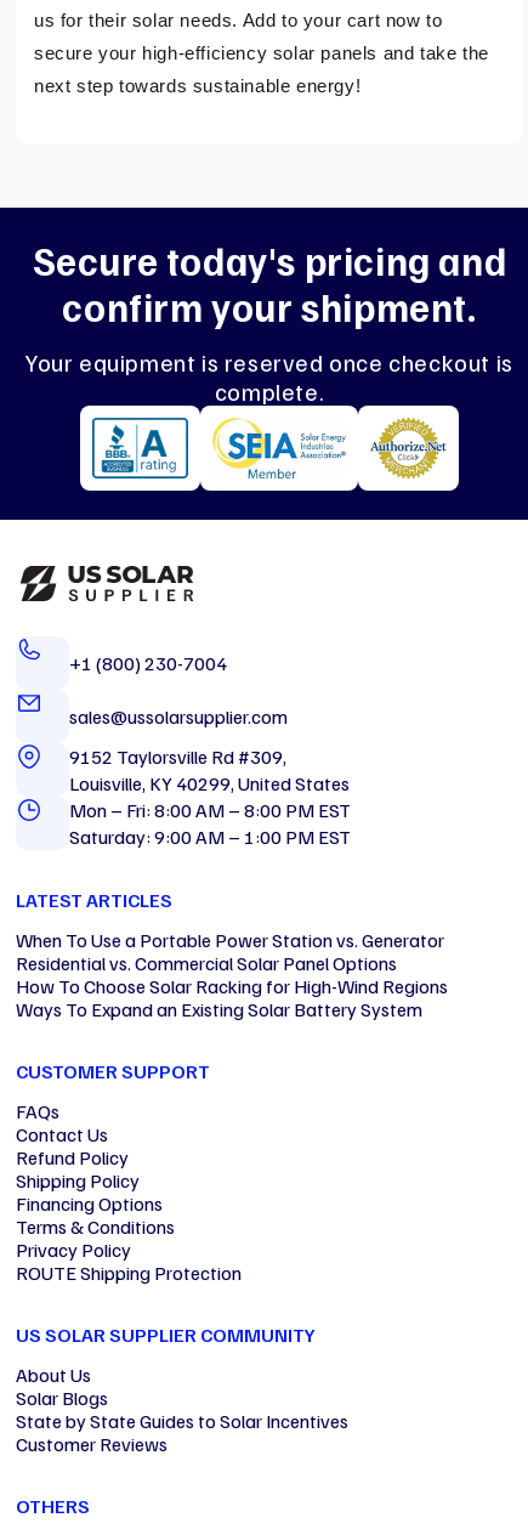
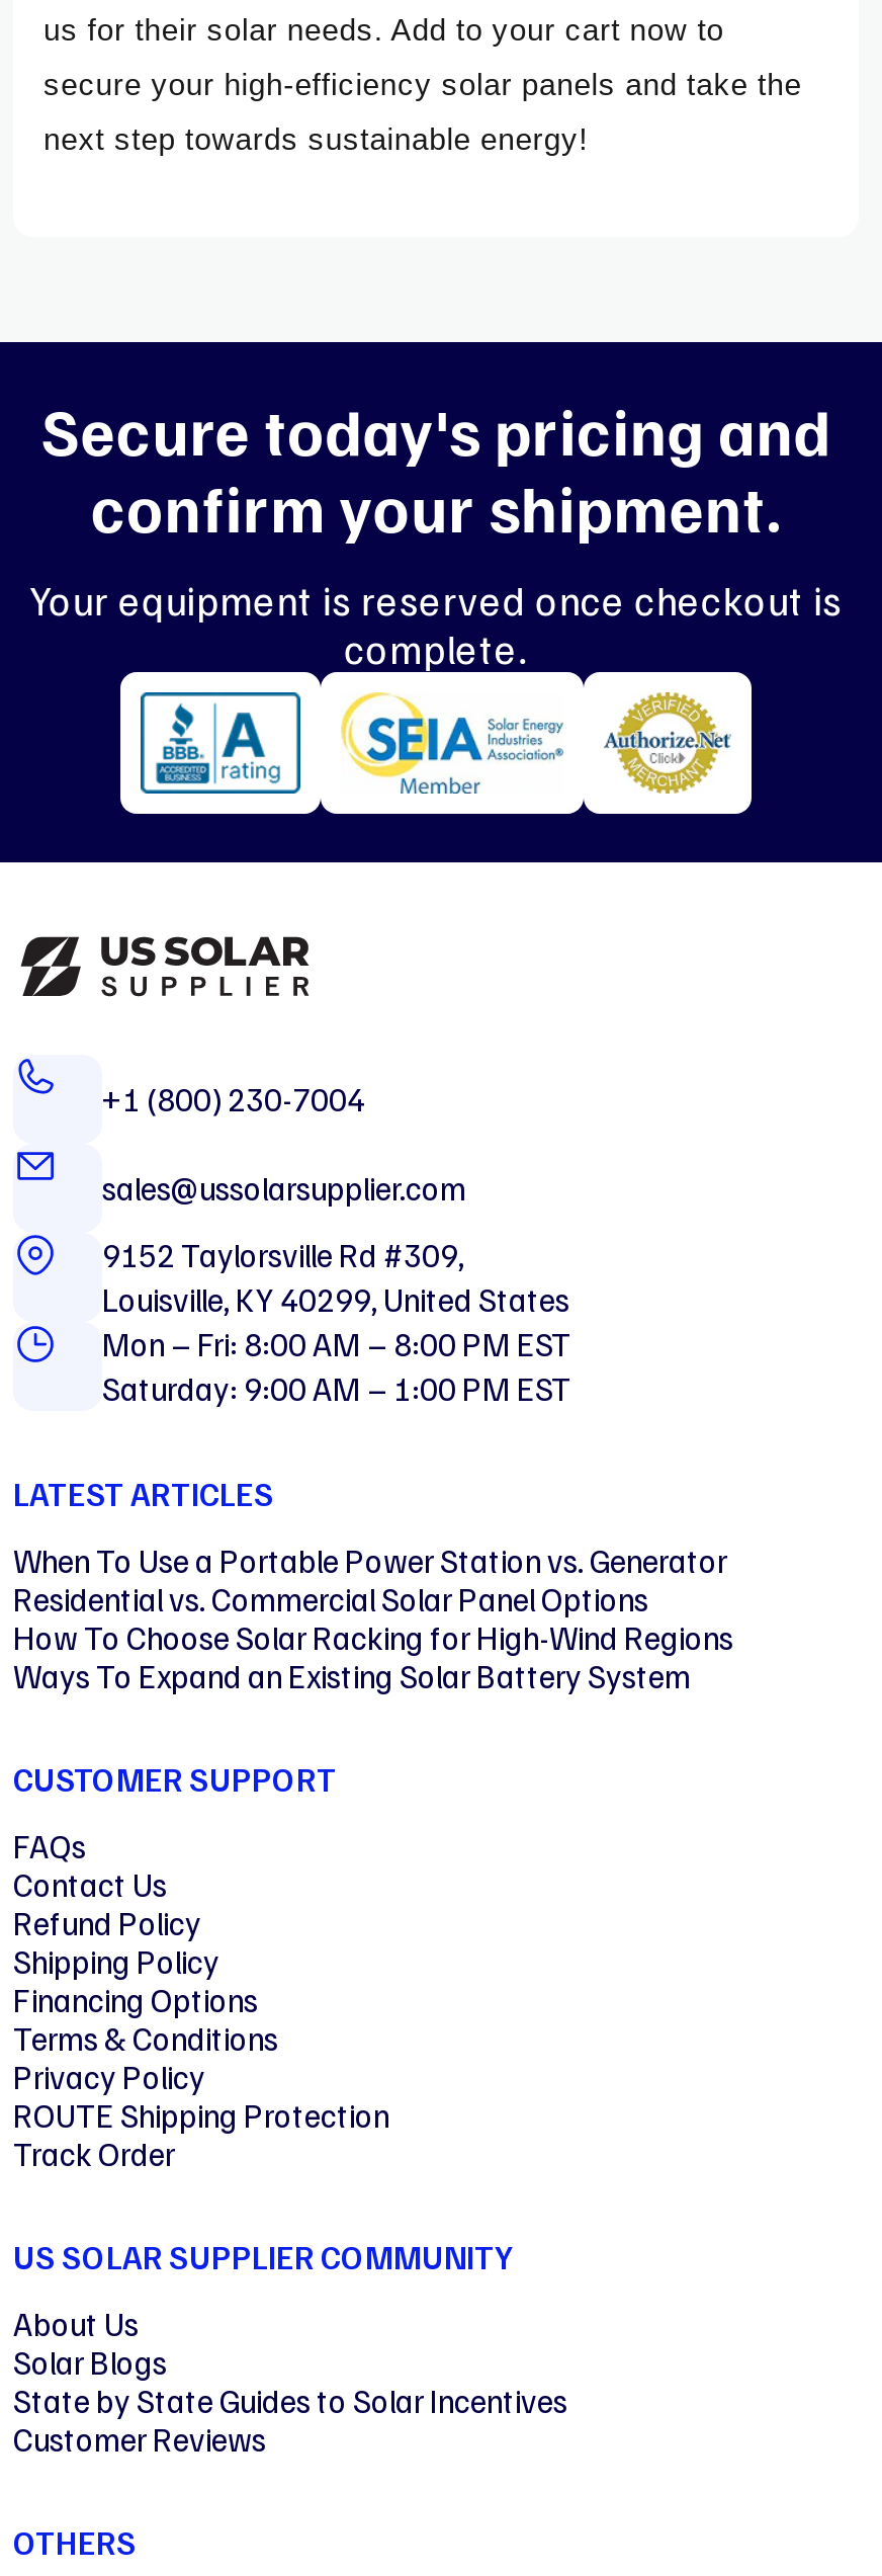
+ Track Order
